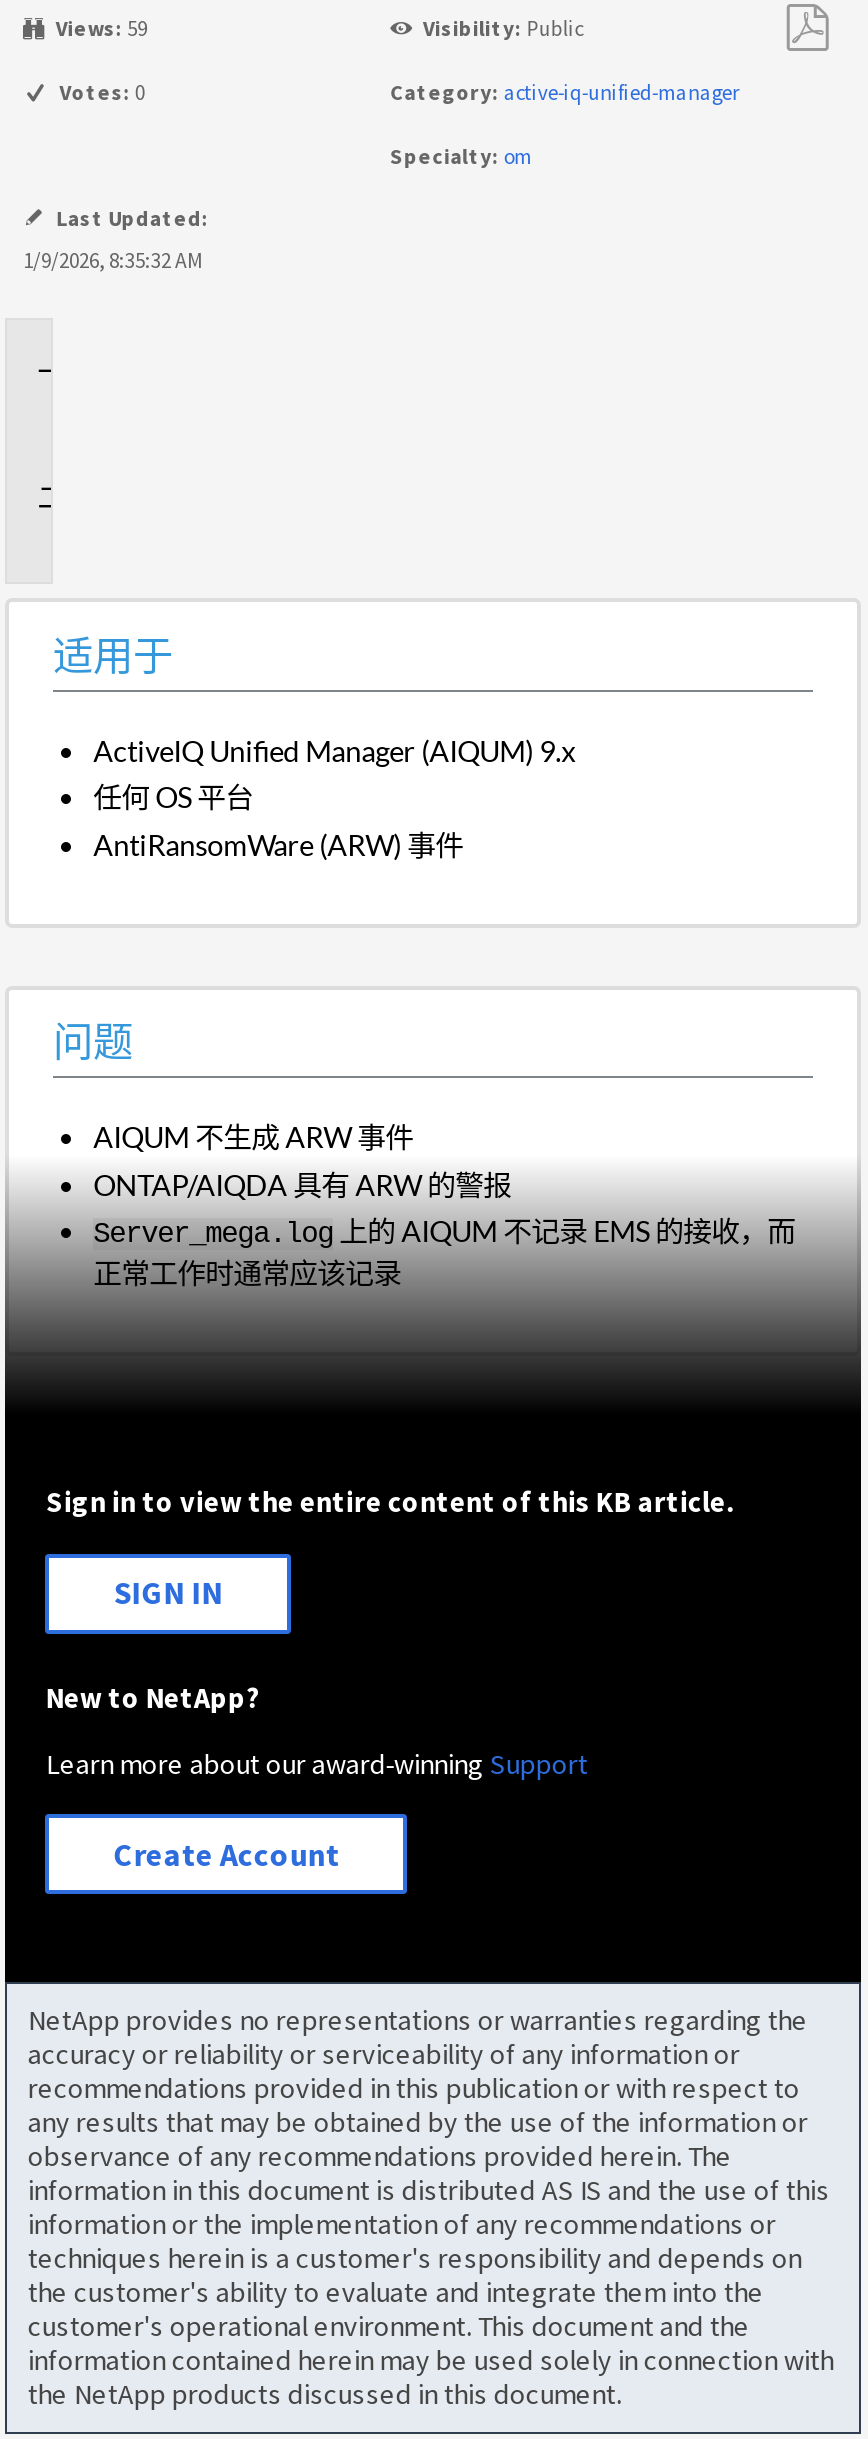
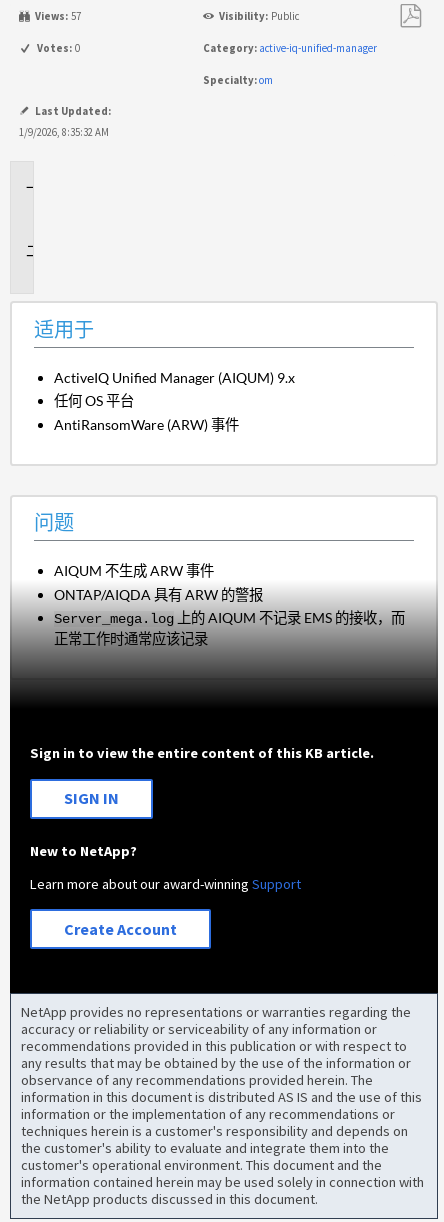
- Views: 59
+ Views: 57
